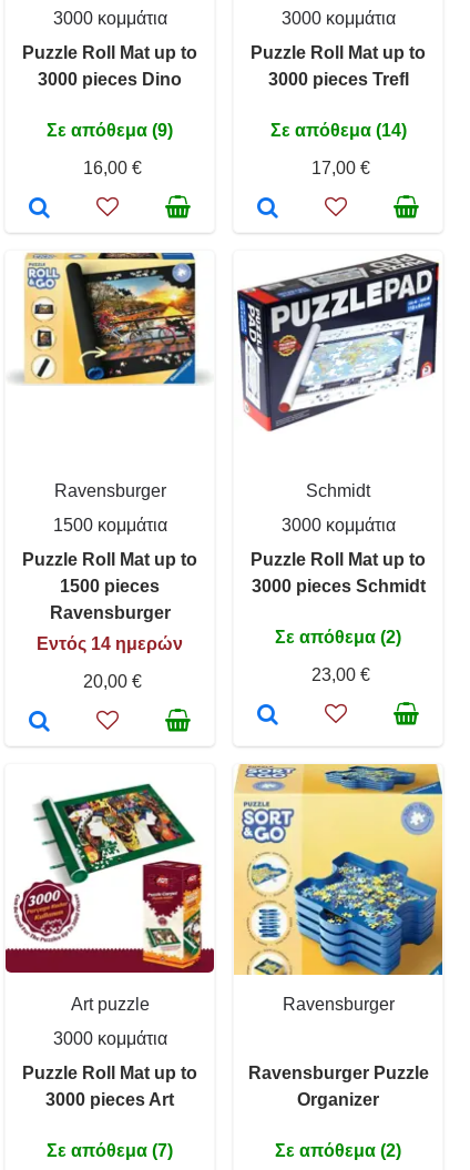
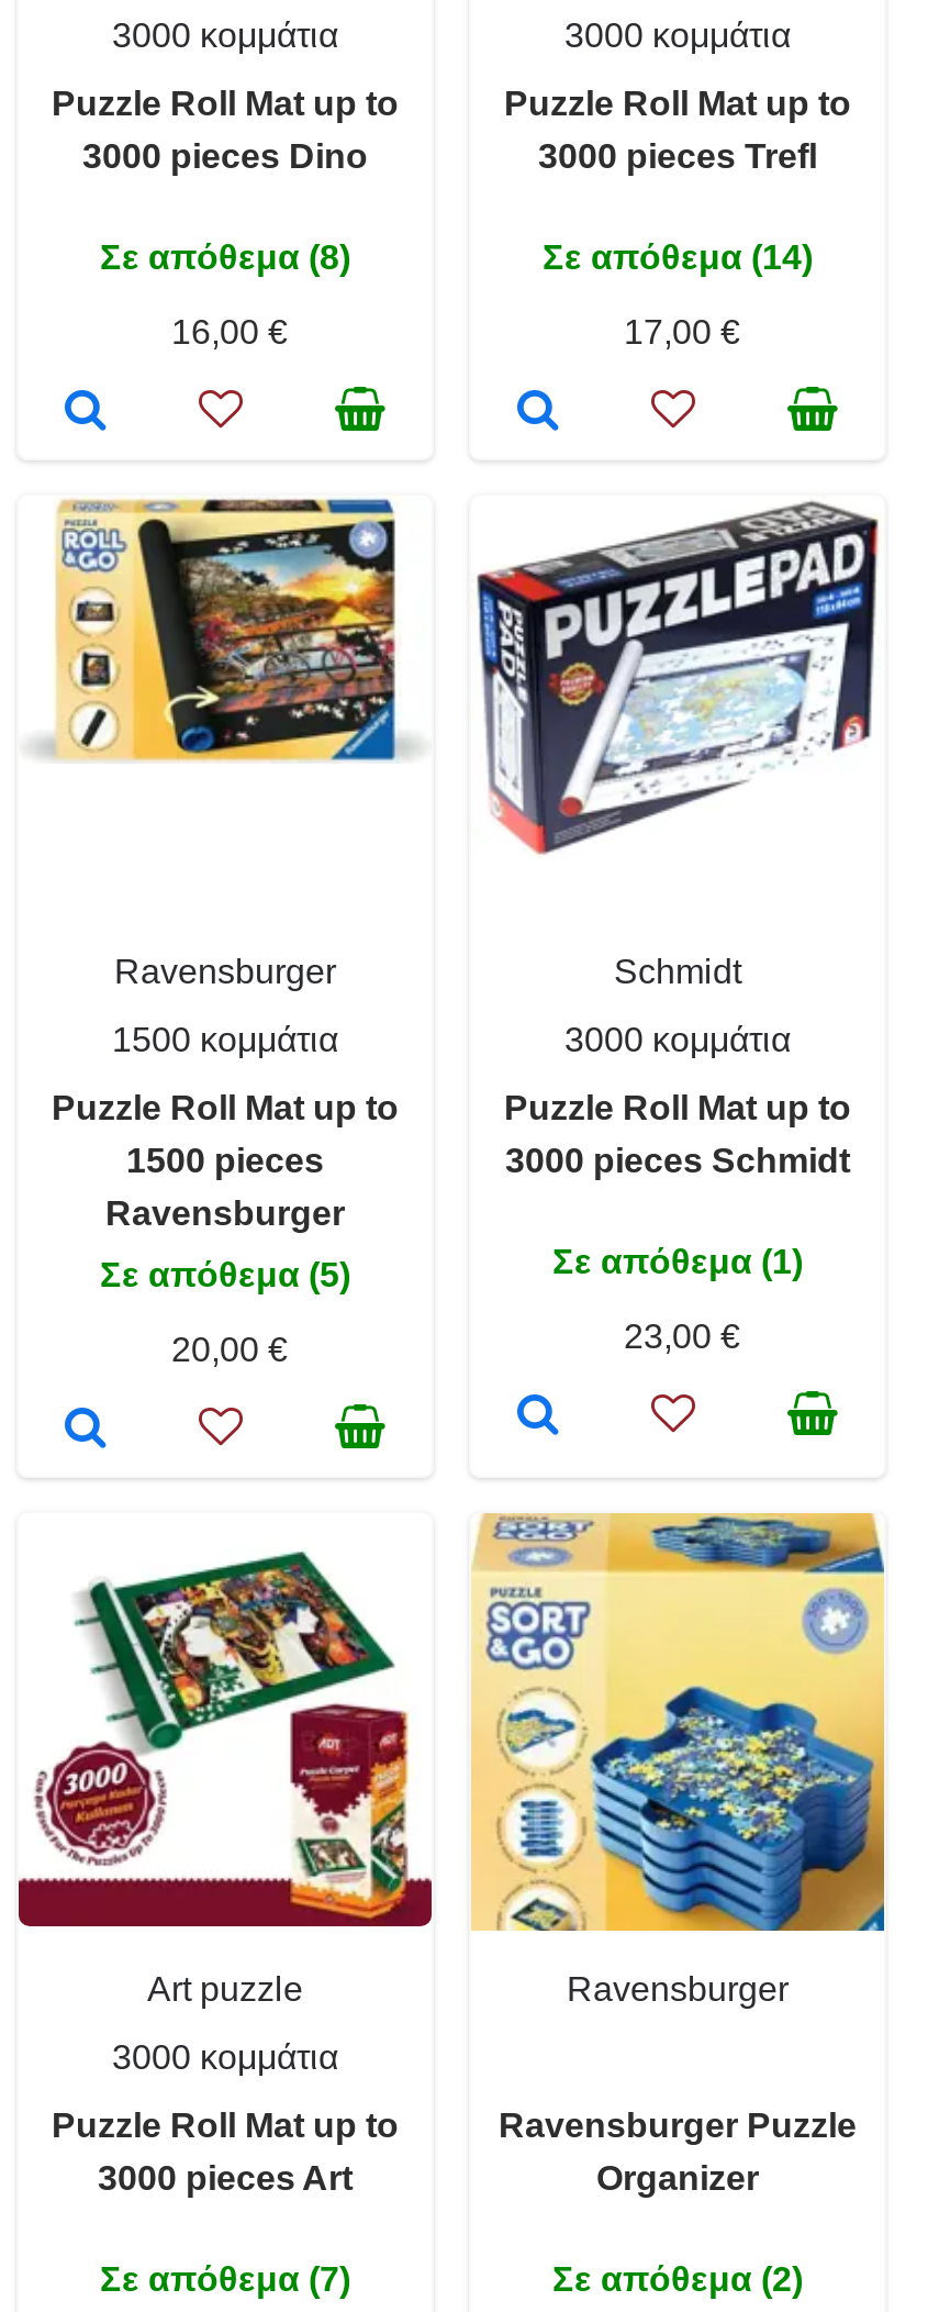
- Σε απόθεμα (9)
+ Σε απόθεμα (8)

- Σε απόθεμα (2)
+ Σε απόθεμα (1)

- Εντός 14 ημερών
+ Σε απόθεμα (5)
